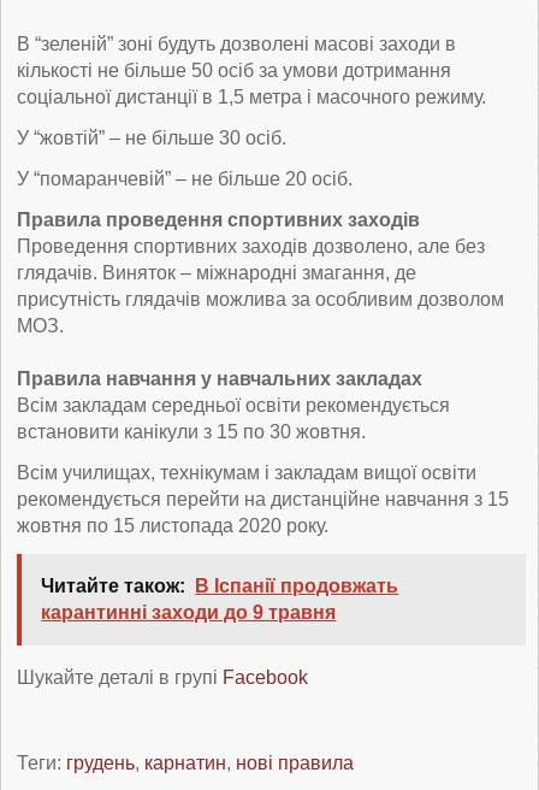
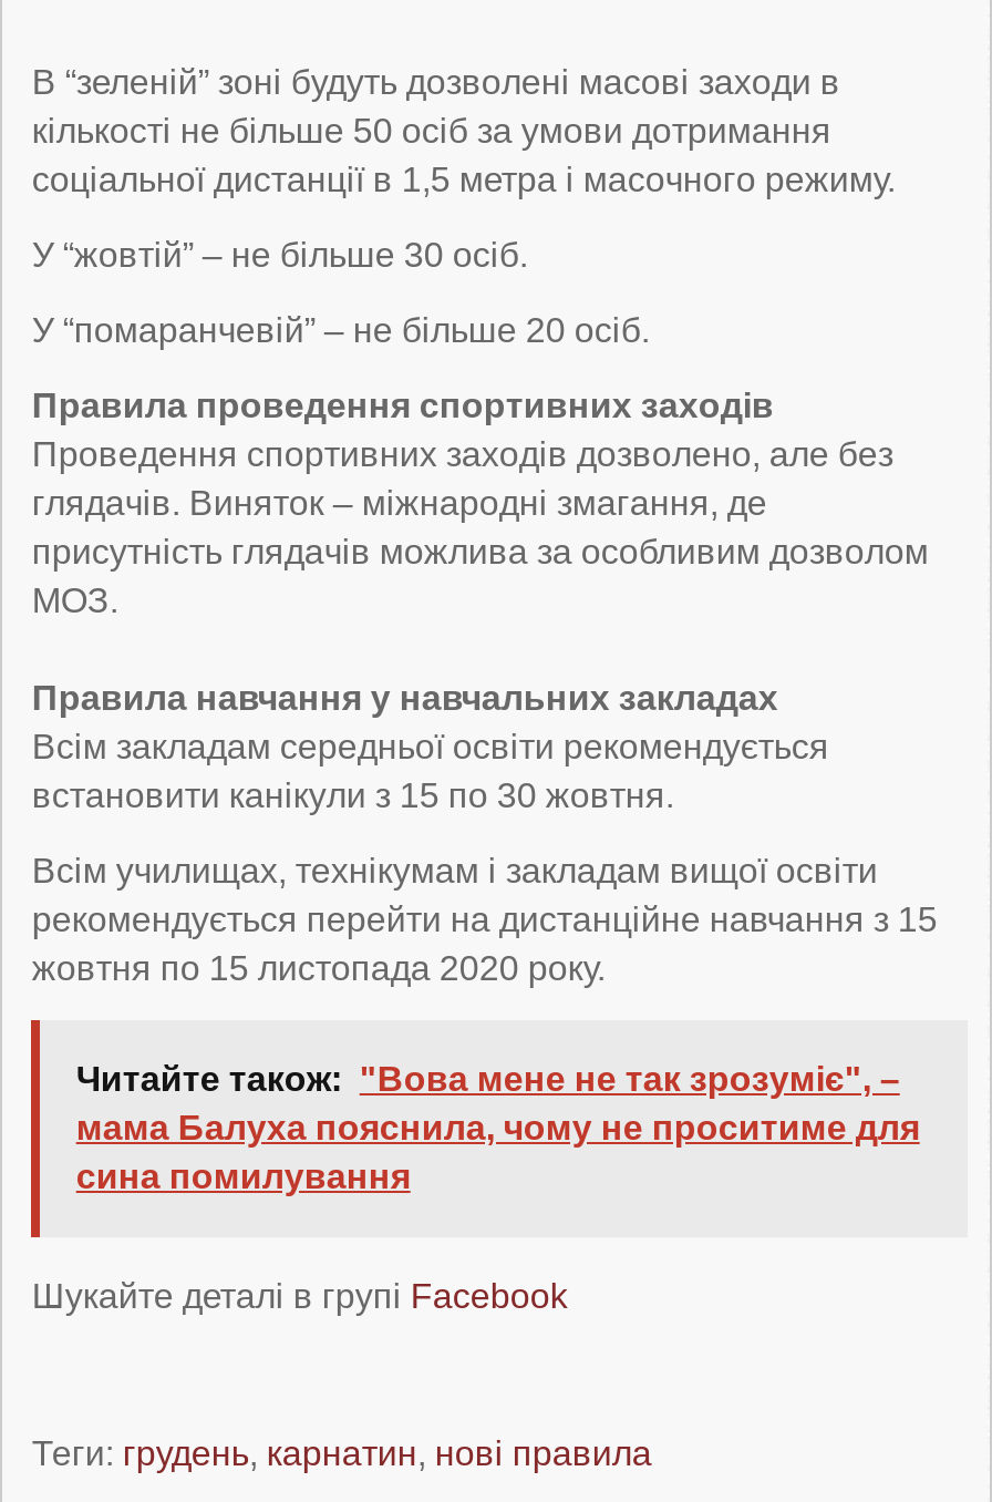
- Читайте також: В Іспанії продовжать
- карантинні заходи до 9 травня
+ Читайте також: "Вова мене не так зрозуміє", –
+ мама Балуха пояснила, чому не проситиме для
+ сина помилування
